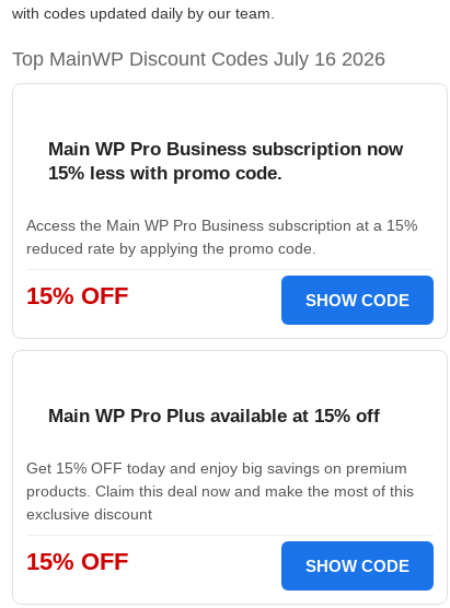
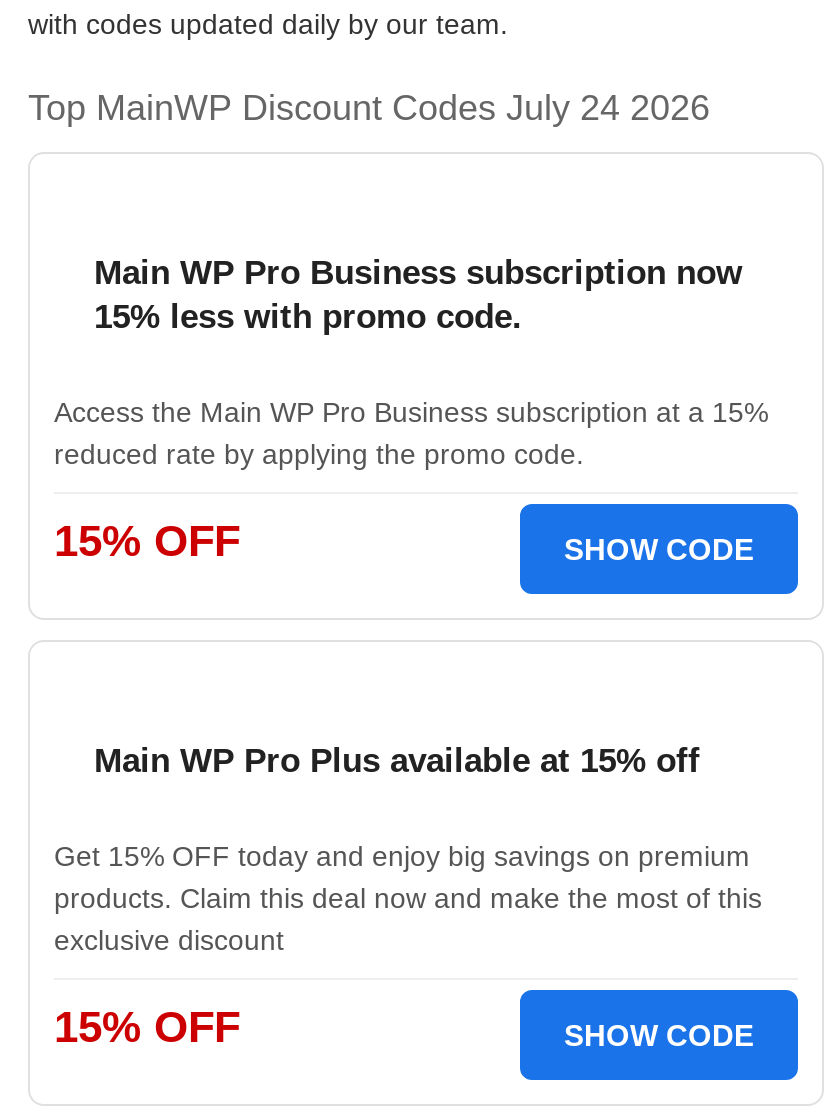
- Top MainWP Discount Codes July 16 2026
+ Top MainWP Discount Codes July 24 2026
